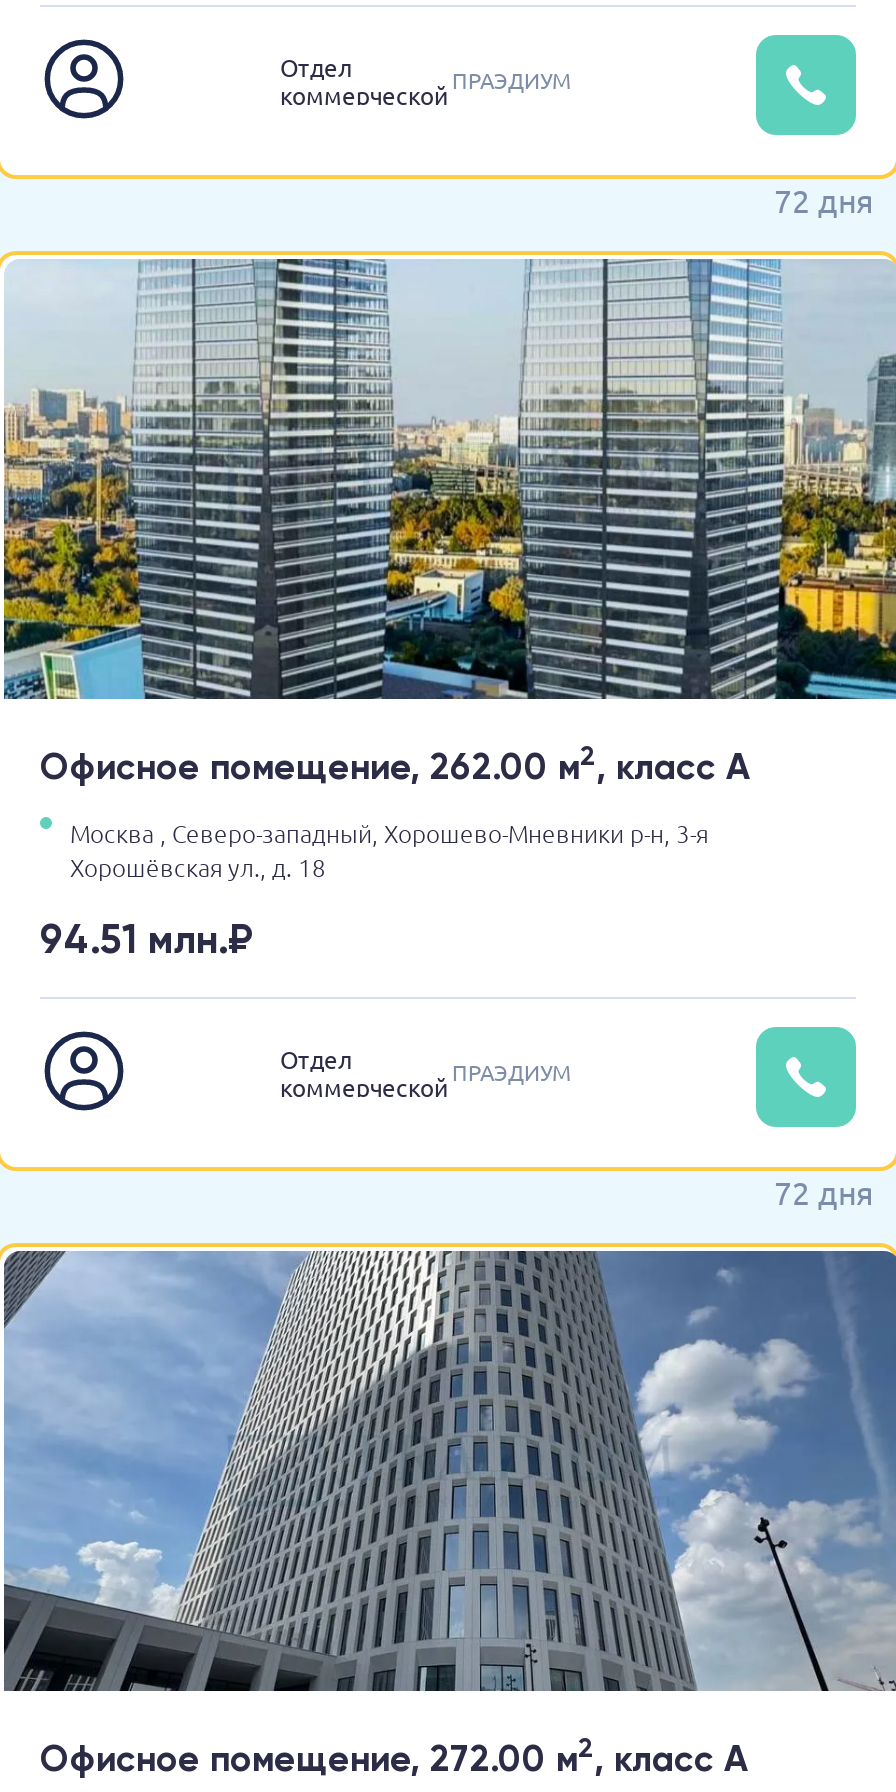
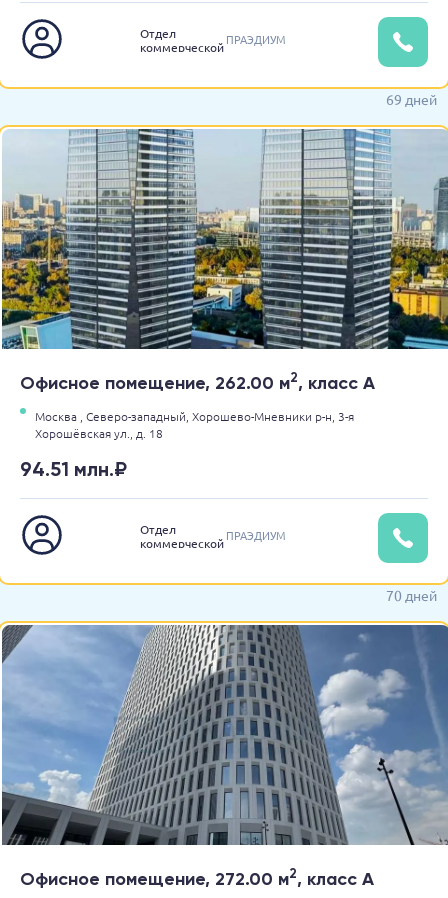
- 72 дня
+ 69 дней

- 72 дня
+ 70 дней
